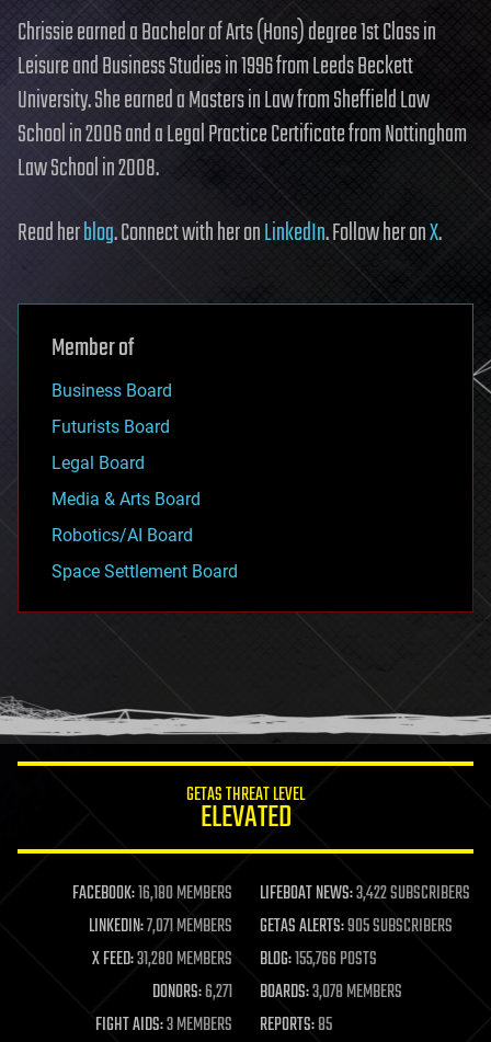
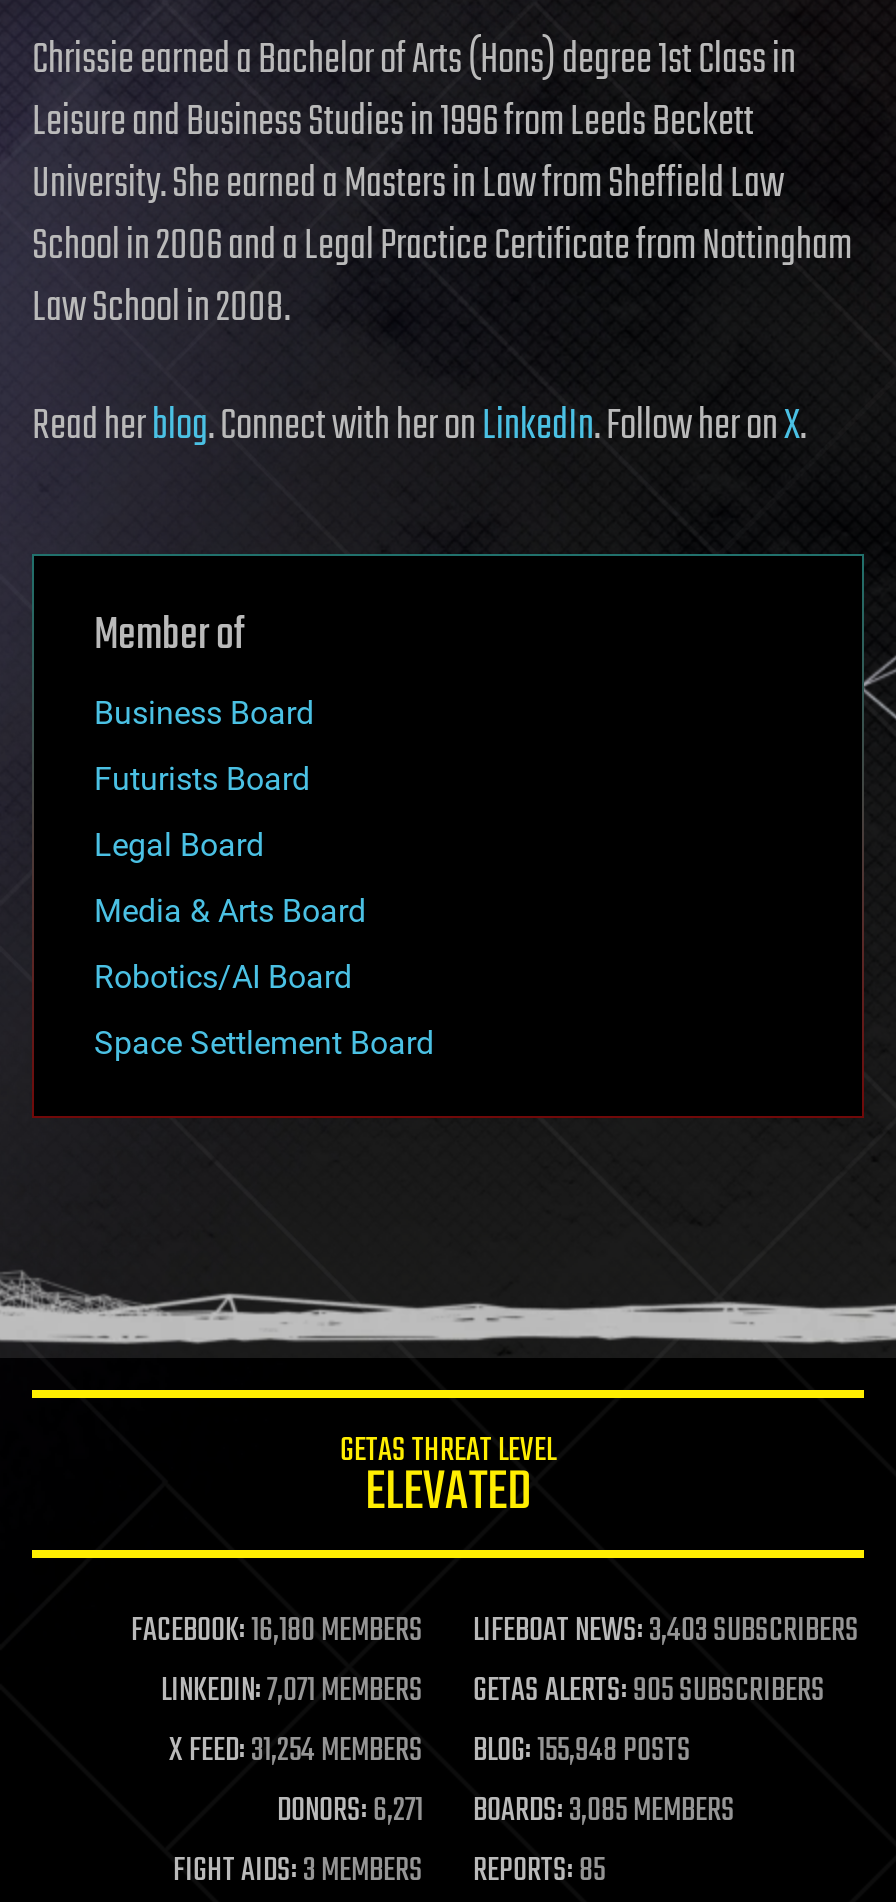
- LIFEBOAT NEWS:3,422 SUBSCRIBERS
+ LIFEBOAT NEWS:3,403 SUBSCRIBERS

- X FEED:31,280 MEMBERS
+ X FEED:31,254 MEMBERS

- BLOG:155,766 POSTS
+ BLOG:155,948 POSTS

- BOARDS:3,078 MEMBERS
+ BOARDS:3,085 MEMBERS
